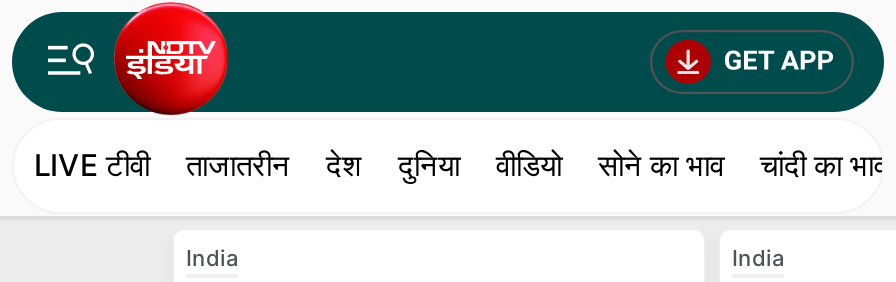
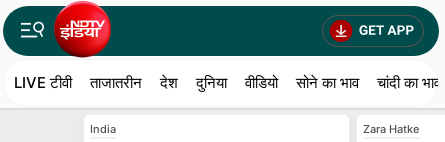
- India
+ Zara Hatke
